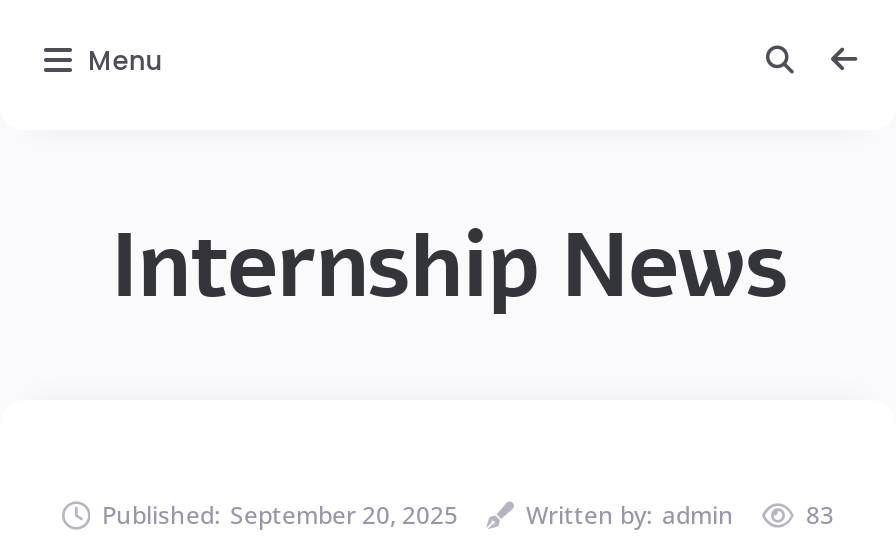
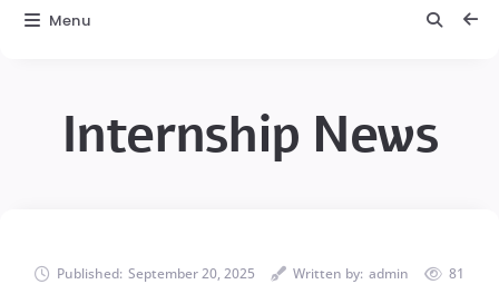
- 83
+ 81
